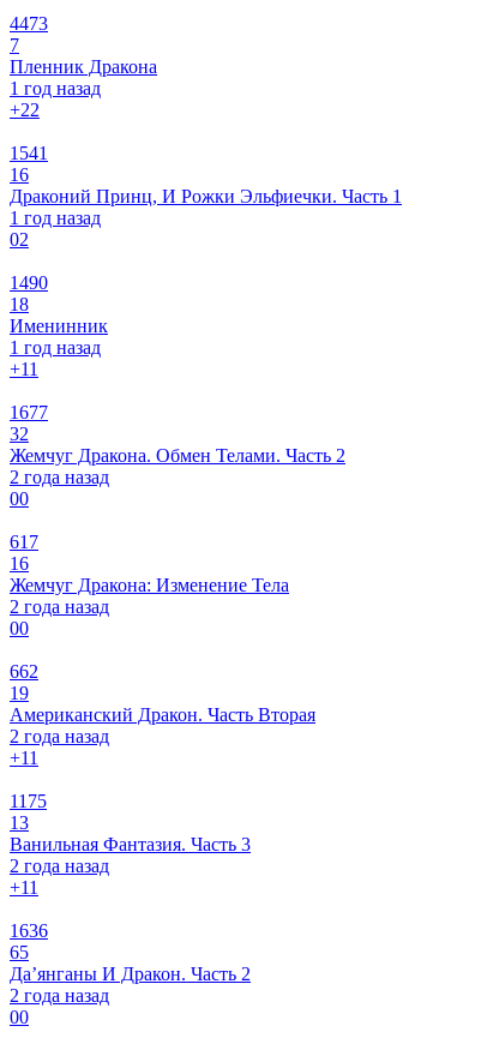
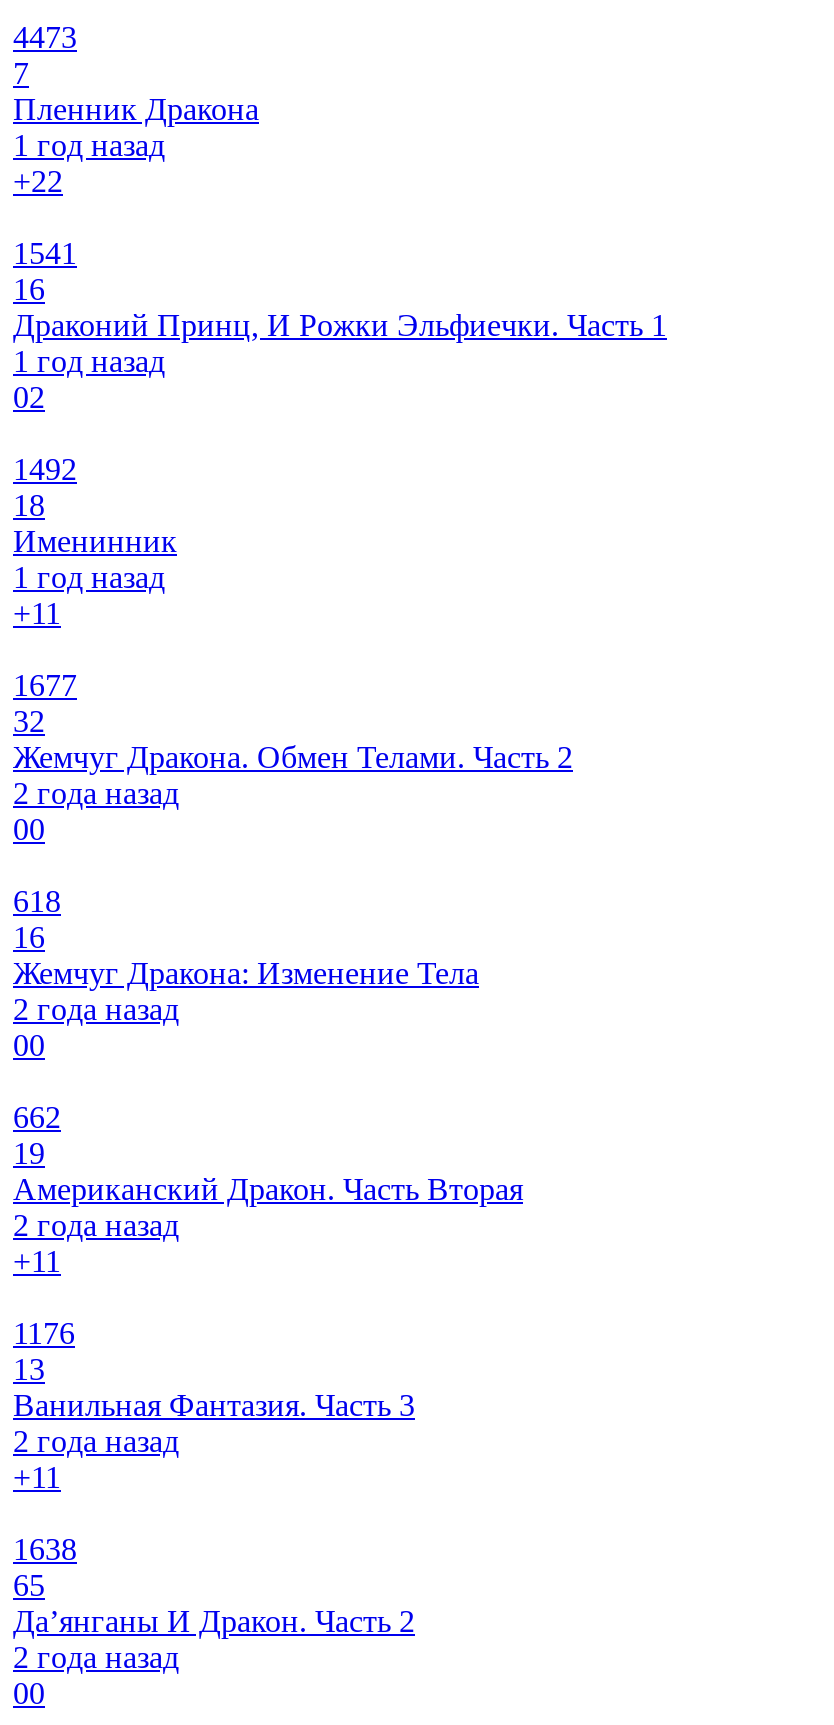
- 1490
+ 1492

- 617
+ 618

- 1175
+ 1176

- 1636
+ 1638
